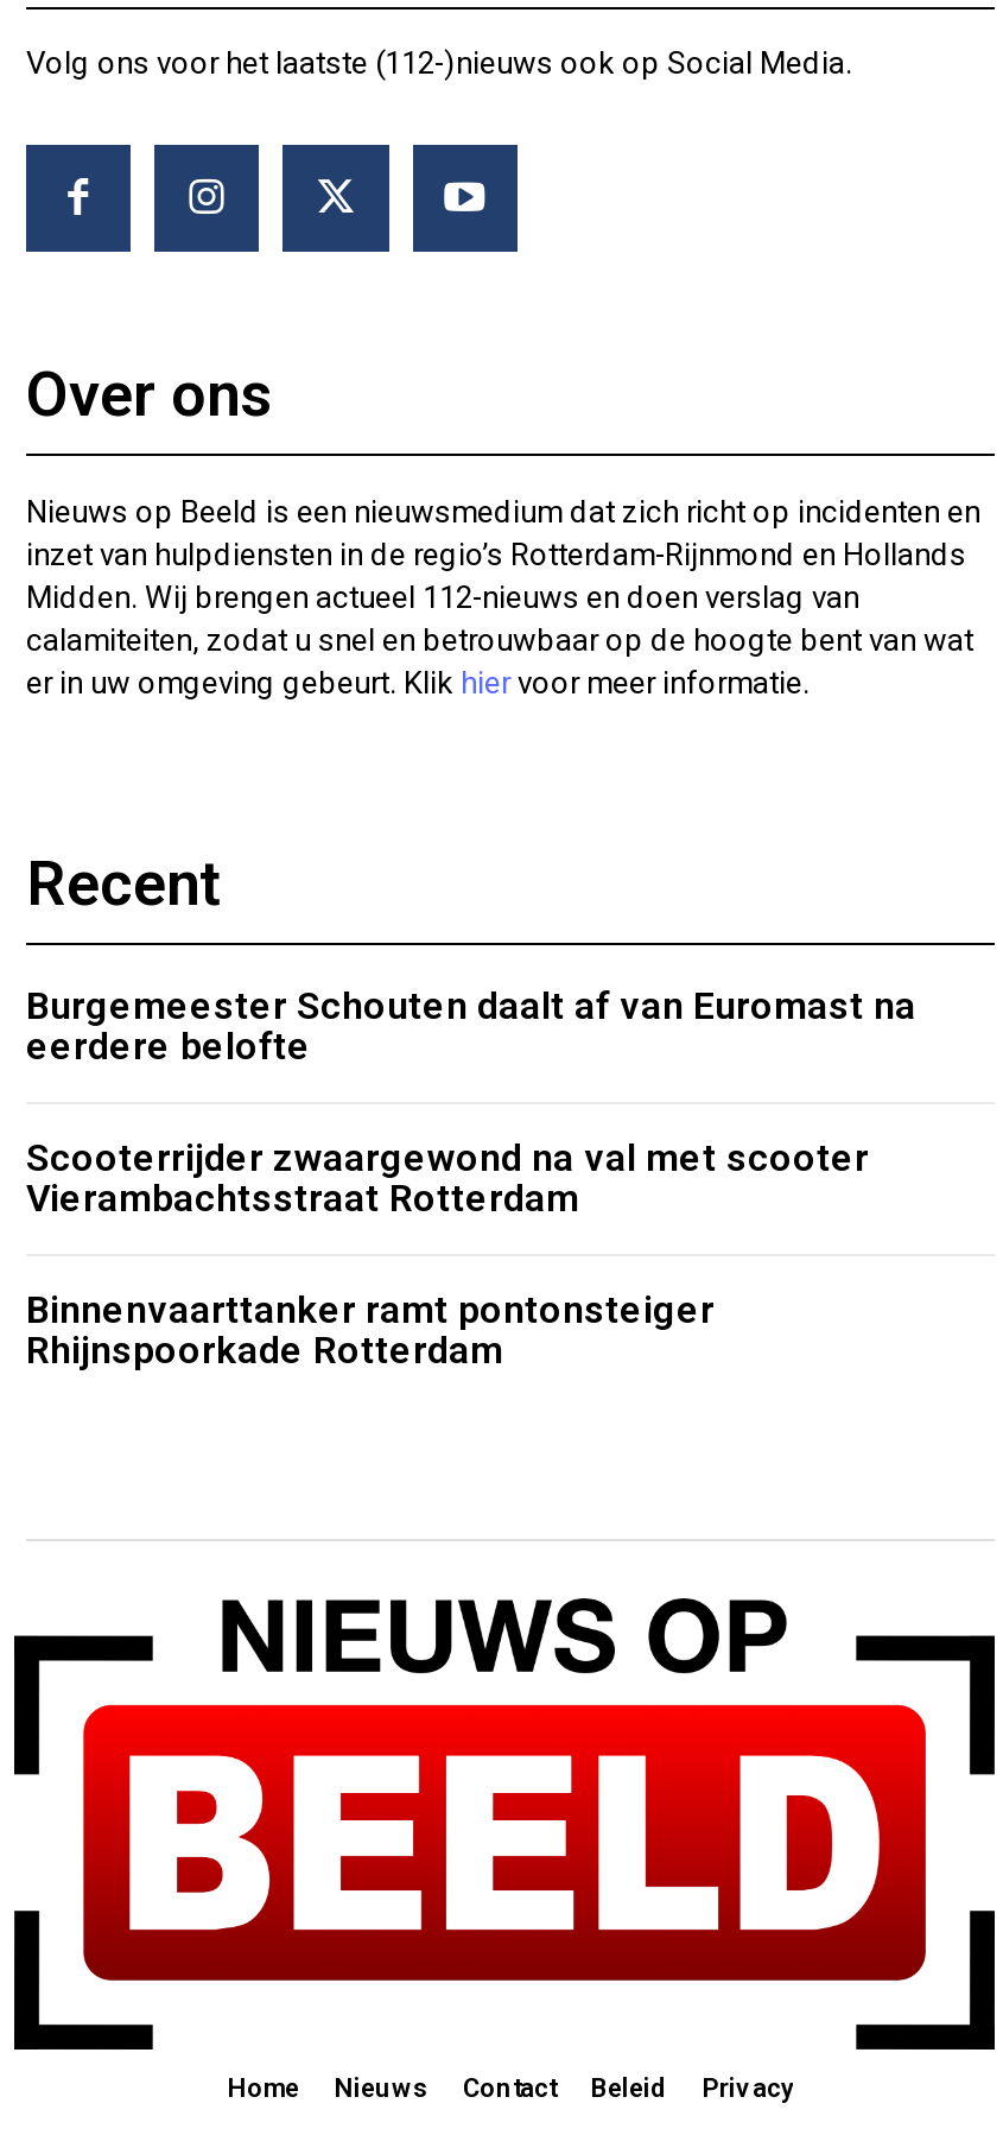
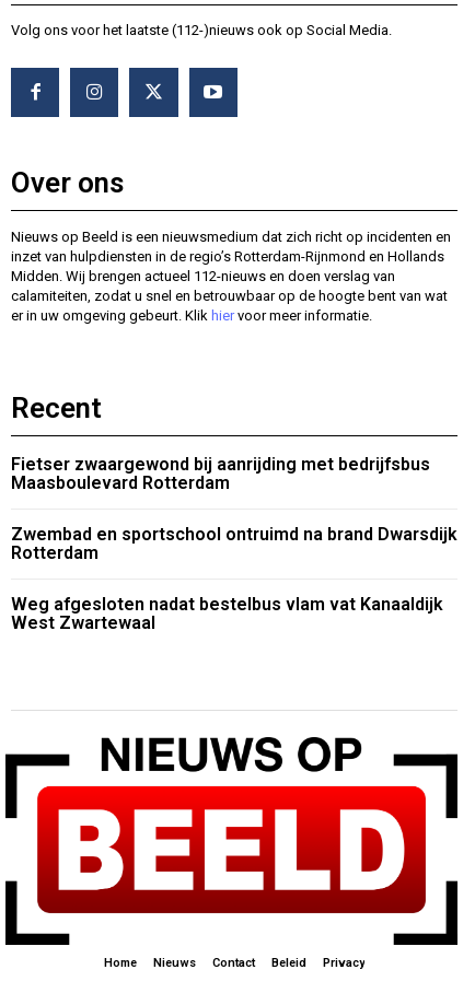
- Burgemeester Schouten daalt af van Euromast na
- eerdere belofte
+ Fietser zwaargewond bij aanrijding met bedrijfsbus
+ Maasboulevard Rotterdam

- Scooterrijder zwaargewond na val met scooter
- Vierambachtsstraat Rotterdam
+ Zwembad en sportschool ontruimd na brand Dwarsdijk
+ Rotterdam

- Binnenvaarttanker ramt pontonsteiger
- Rhijnspoorkade Rotterdam
+ Weg afgesloten nadat bestelbus vlam vat Kanaaldijk
+ West Zwartewaal
